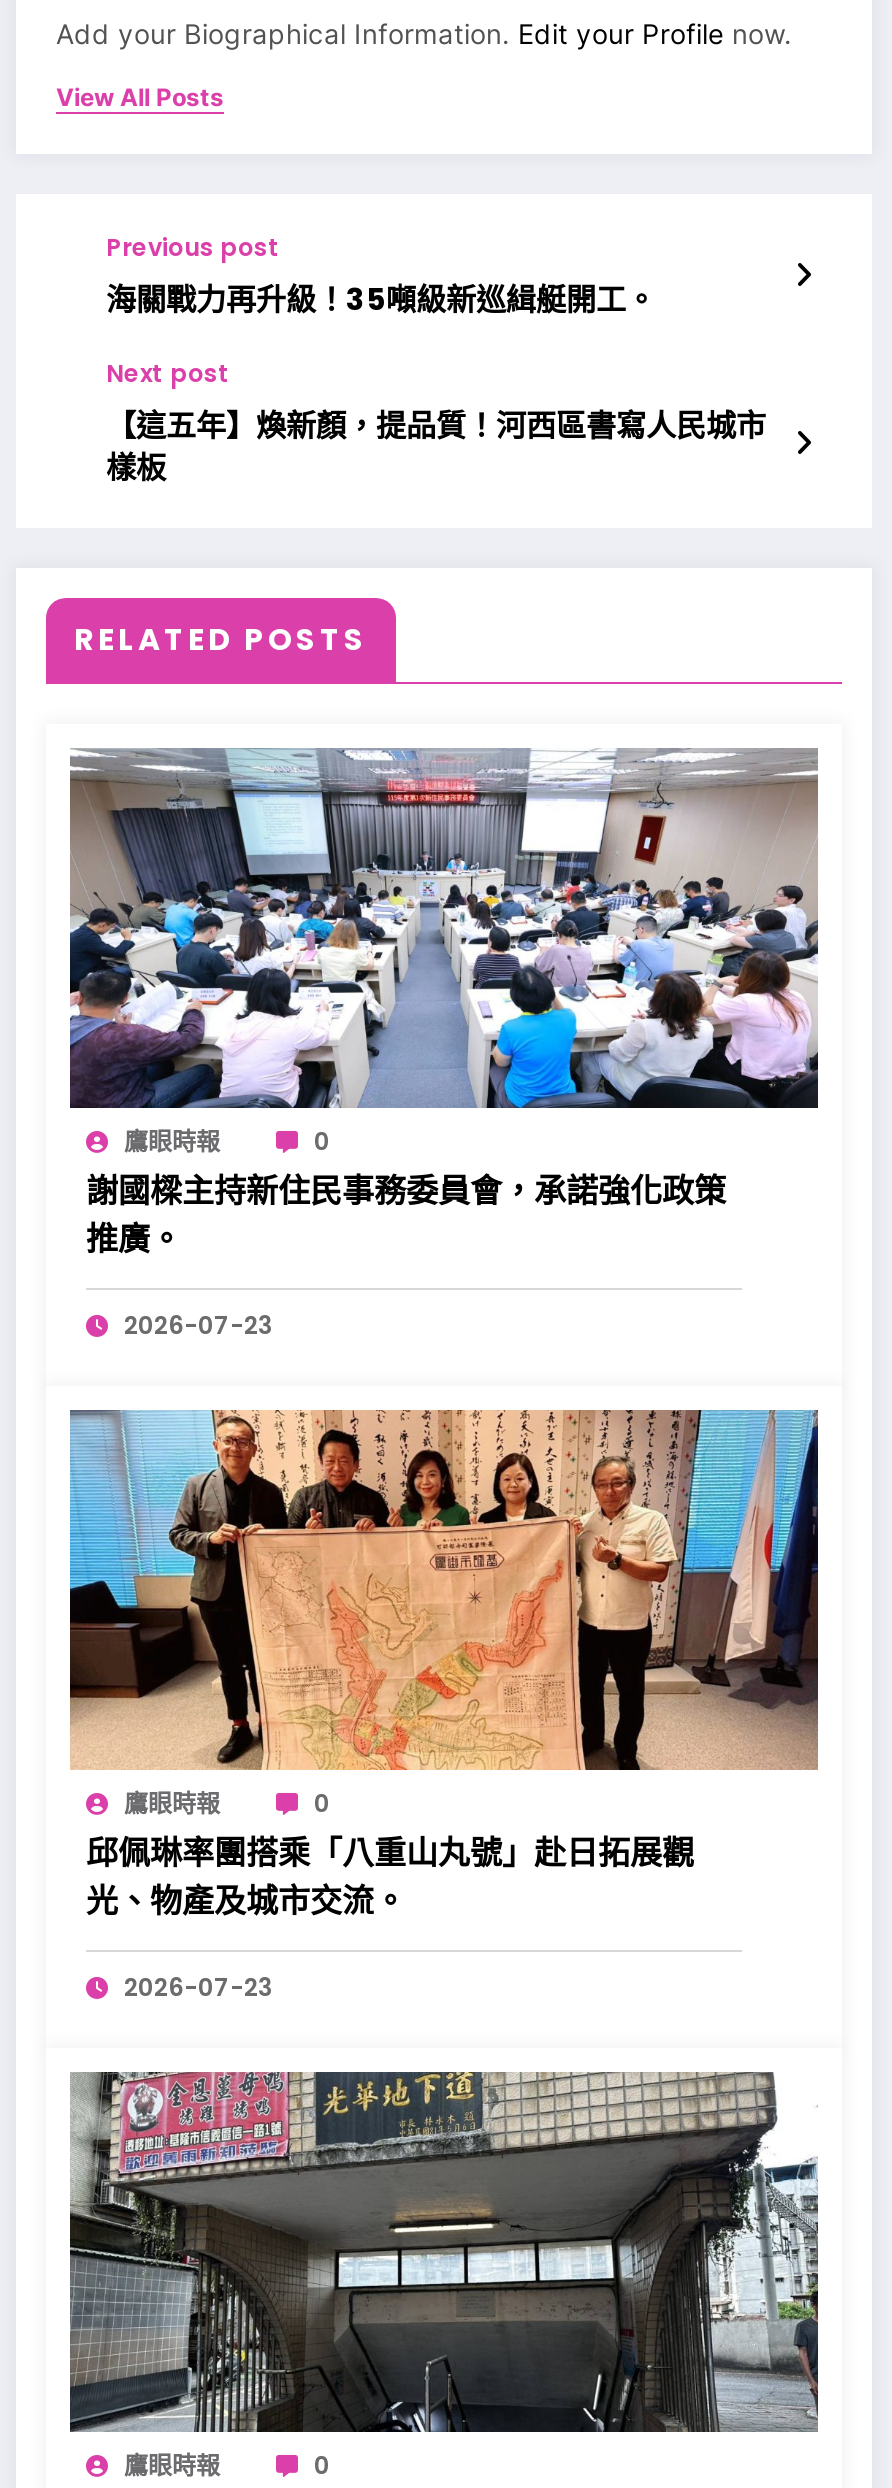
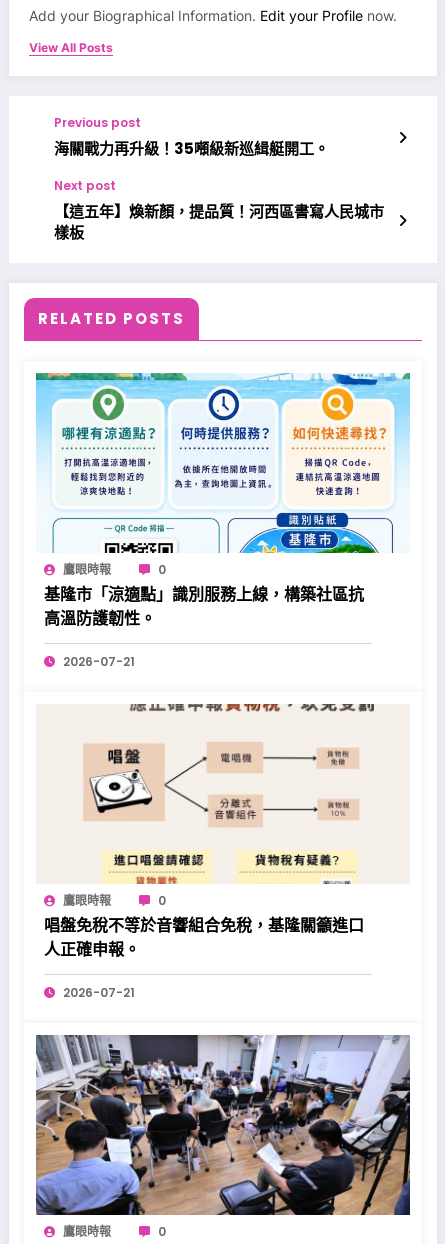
- [image]
- 謝國樑主持新住民事務委員會，承諾強化政策
- 推廣。
+ [image]
+ 基隆市「涼適點」識別服務上線，構築社區抗
+ 高溫防護韌性。

- 2026-07-23
+ 2026-07-21

- [image]
- 邱佩琳率團搭乘「八重山丸號」赴日拓展觀
- 光、物產及城市交流。
+ [image]
+ 唱盤免稅不等於音響組合免稅，基隆關籲進口
+ 人正確申報。

- 2026-07-23
+ 2026-07-21

- [image]
+ [image]
